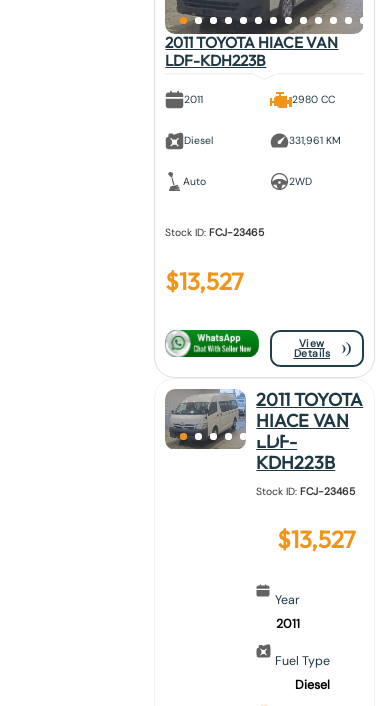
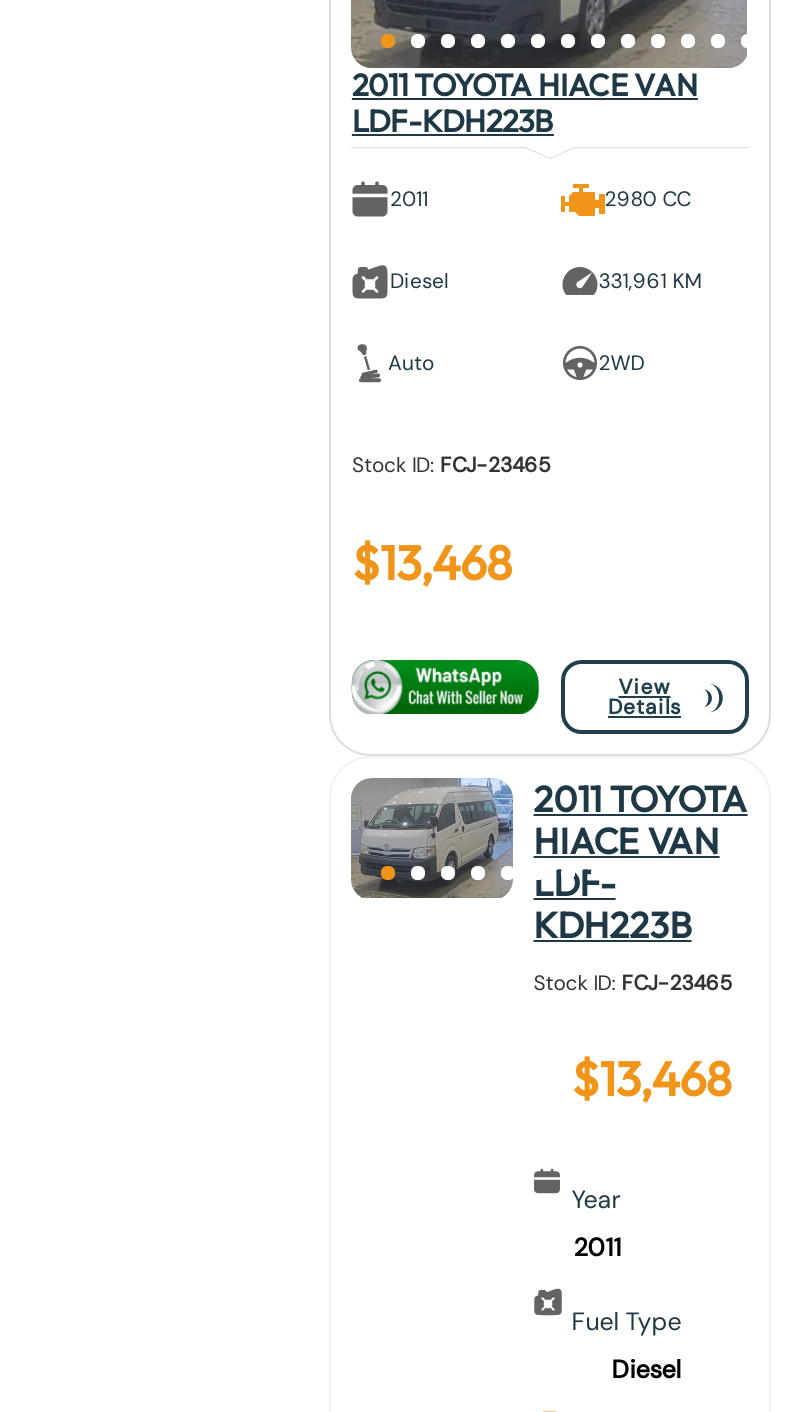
- $13,527
+ $13,468

- $13,527
+ $13,468
